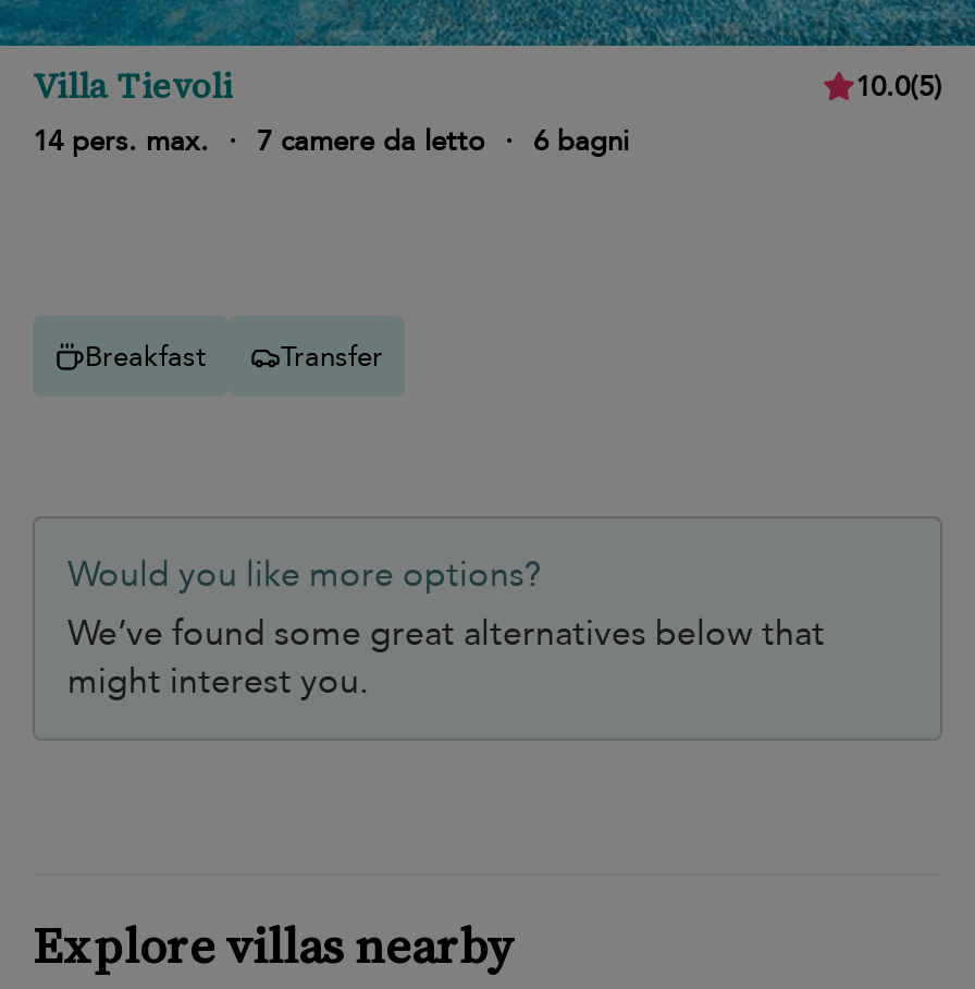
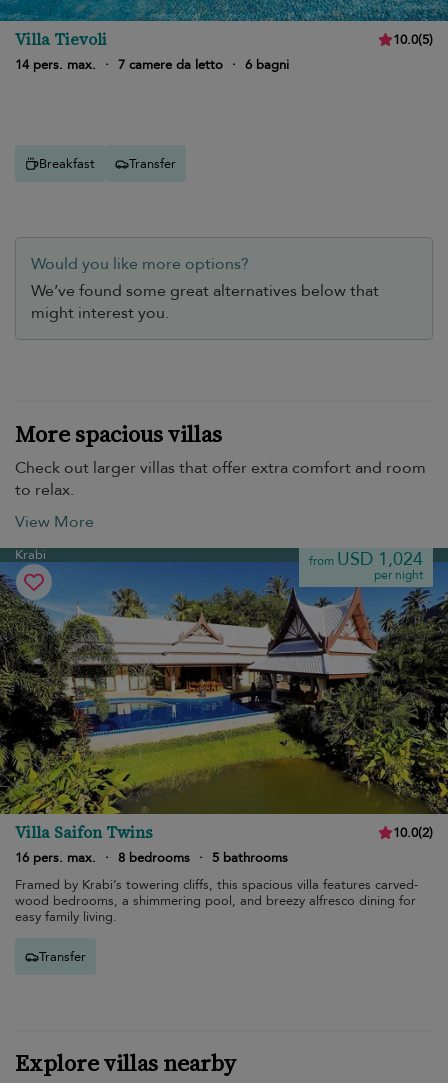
+ [image]
+ More spacious villas
+ Check out larger villas that offer extra comfort and room
+ to relax.
+ View More
+ Krabi
+ from USD 1,024
+ per night

+ Villa Saifon Twins
+ 10.0(2)
+ 16 pers. max. · 8 bedrooms · 5 bathrooms
+ Framed by Krabi’s towering cliffs, this spacious villa features carved-
+ wood bedrooms, a shimmering pool, and breezy alfresco dining for
+ easy family living.
+ Transfer
